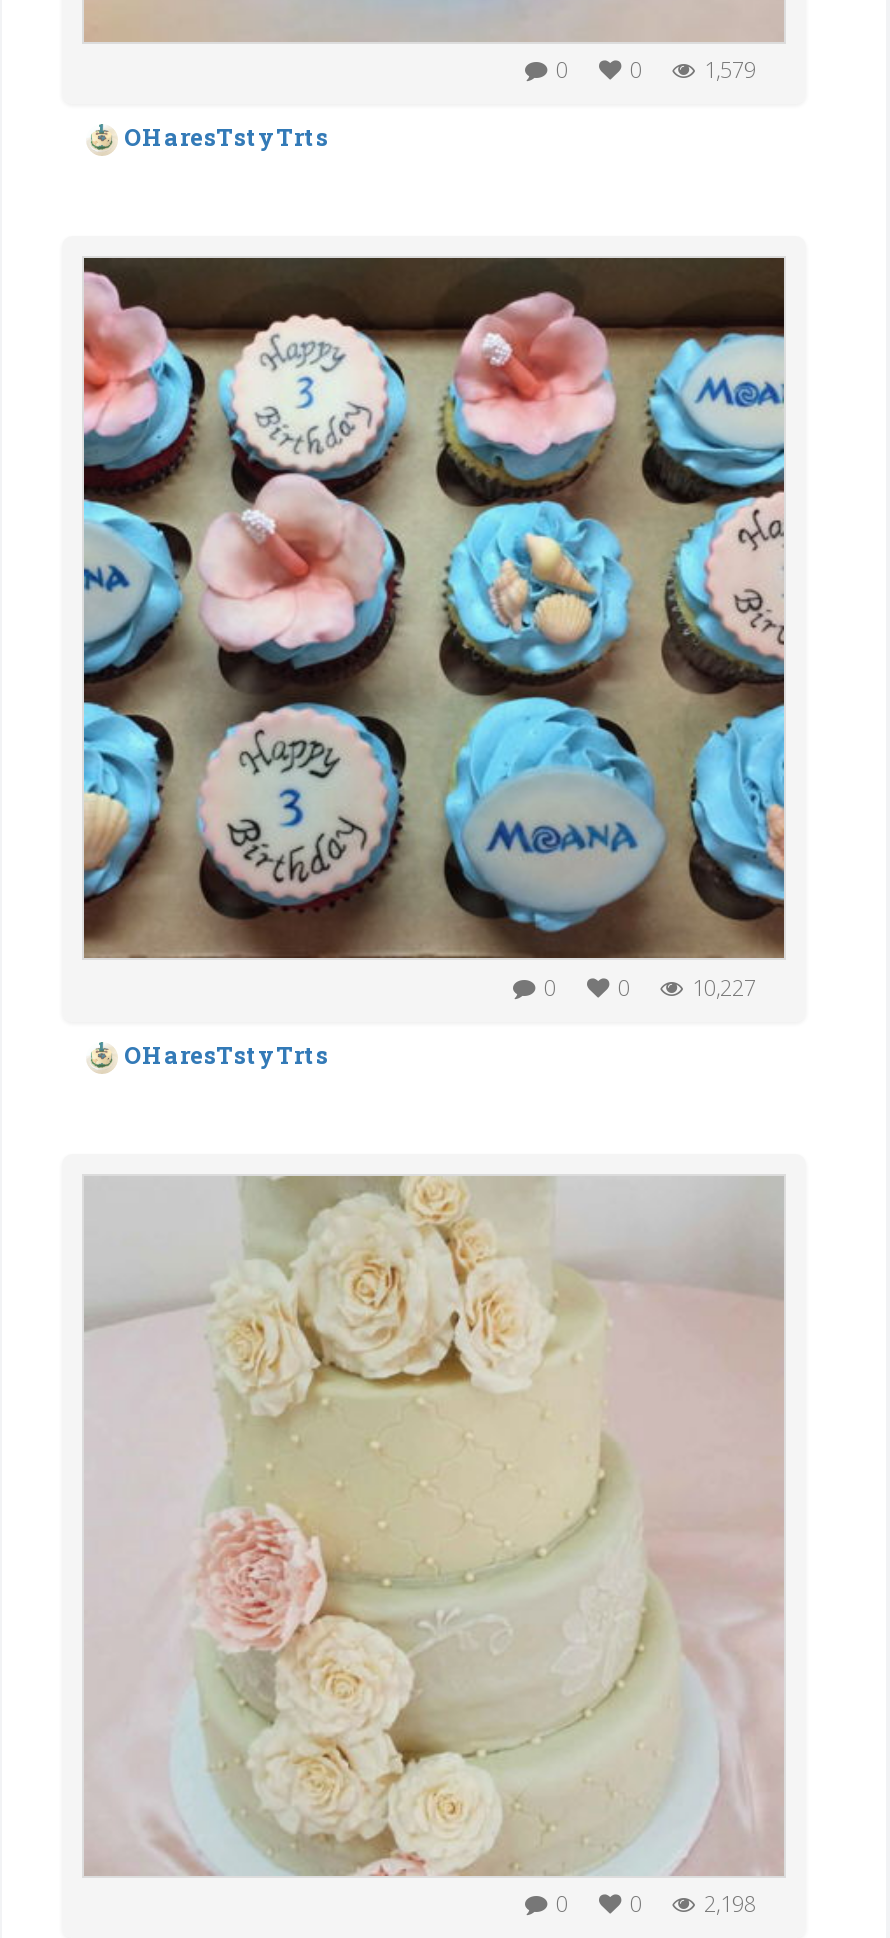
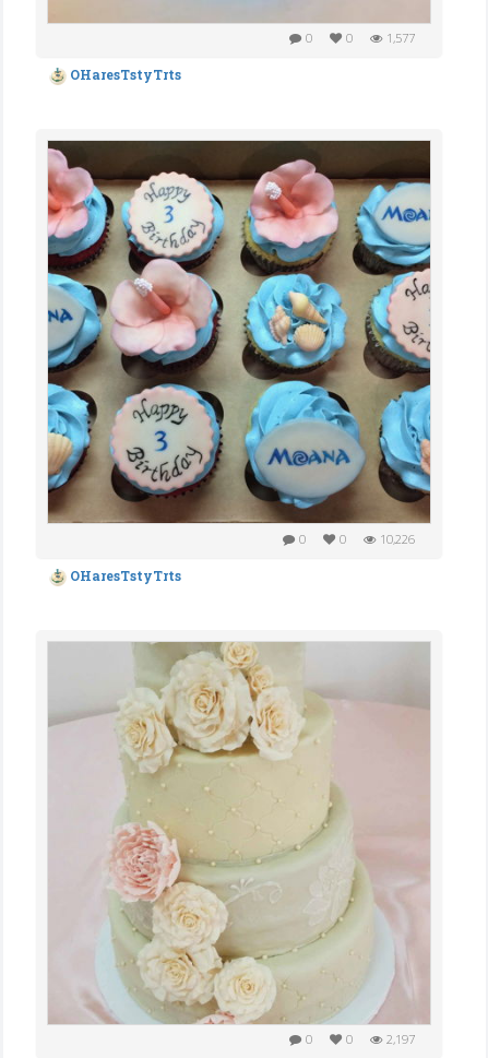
- 0 0 1,579
+ 0 0 1,577

- 0 0 10,227
+ 0 0 10,226

- 0 0 2,198
+ 0 0 2,197
